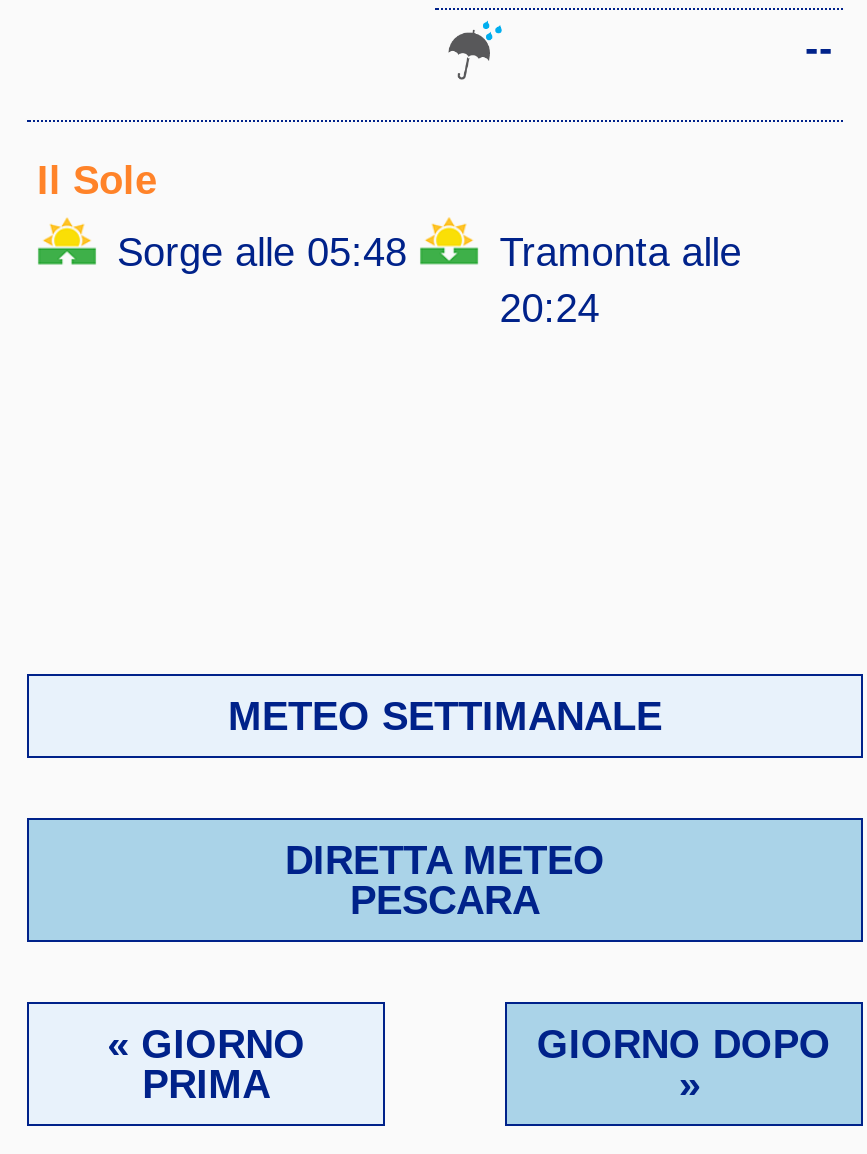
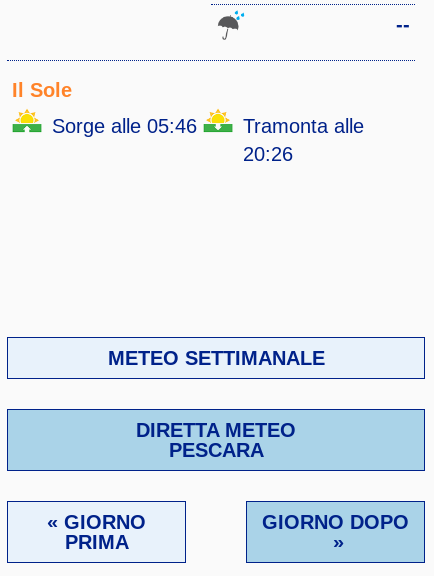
- Sorge alle 05:48
+ Sorge alle 05:46

- 20:24
+ 20:26
